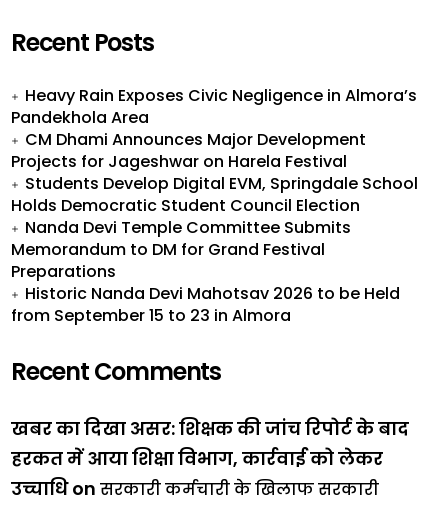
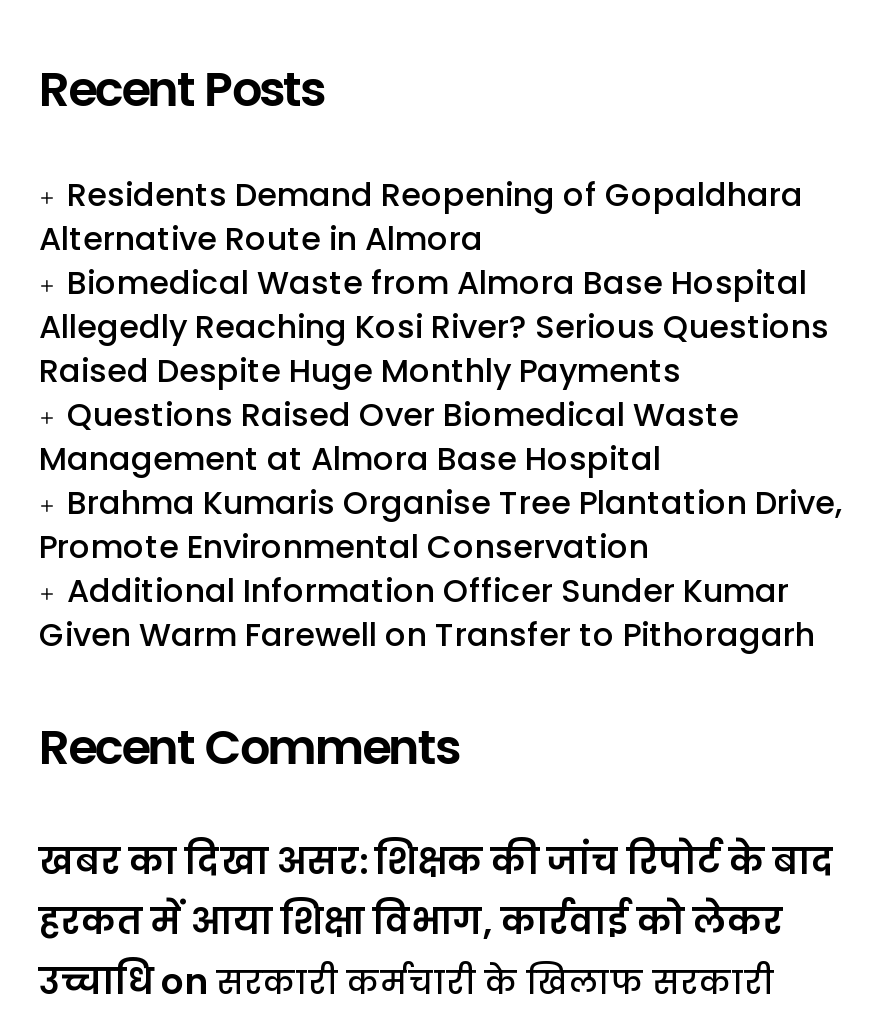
- Heavy Rain Exposes Civic Negligence in Almora’s
- Pandekhola Area
- CM Dhami Announces Major Development
- Projects for Jageshwar on Harela Festival
- Students Develop Digital EVM, Springdale School
- Holds Democratic Student Council Election
- Nanda Devi Temple Committee Submits
- Memorandum to DM for Grand Festival
- Preparations
- Historic Nanda Devi Mahotsav 2026 to be Held
- from September 15 to 23 in Almora
+ Residents Demand Reopening of Gopaldhara
+ Alternative Route in Almora
+ Biomedical Waste from Almora Base Hospital
+ Allegedly Reaching Kosi River? Serious Questions
+ Raised Despite Huge Monthly Payments
+ Questions Raised Over Biomedical Waste
+ Management at Almora Base Hospital
+ Brahma Kumaris Organise Tree Plantation Drive,
+ Promote Environmental Conservation
+ Additional Information Officer Sunder Kumar
+ Given Warm Farewell on Transfer to Pithoragarh
